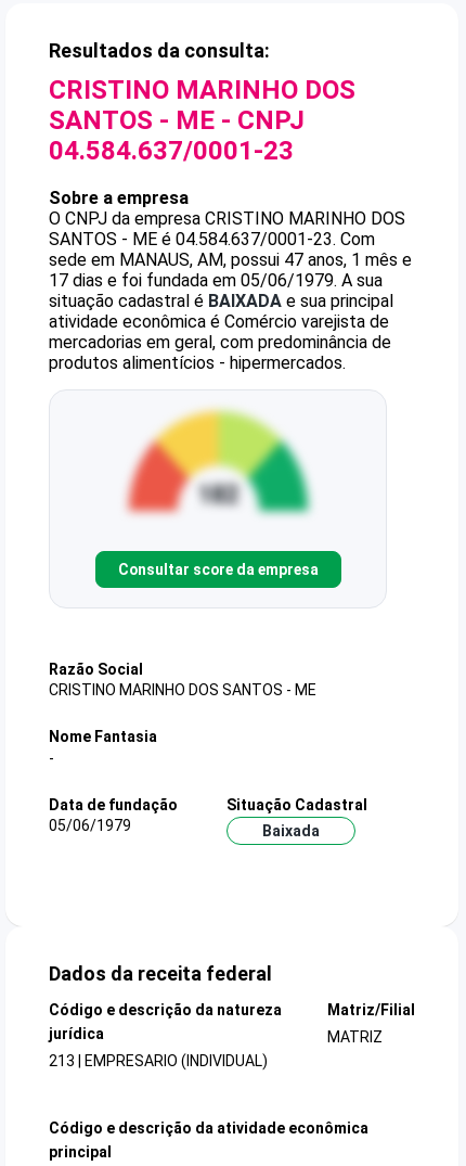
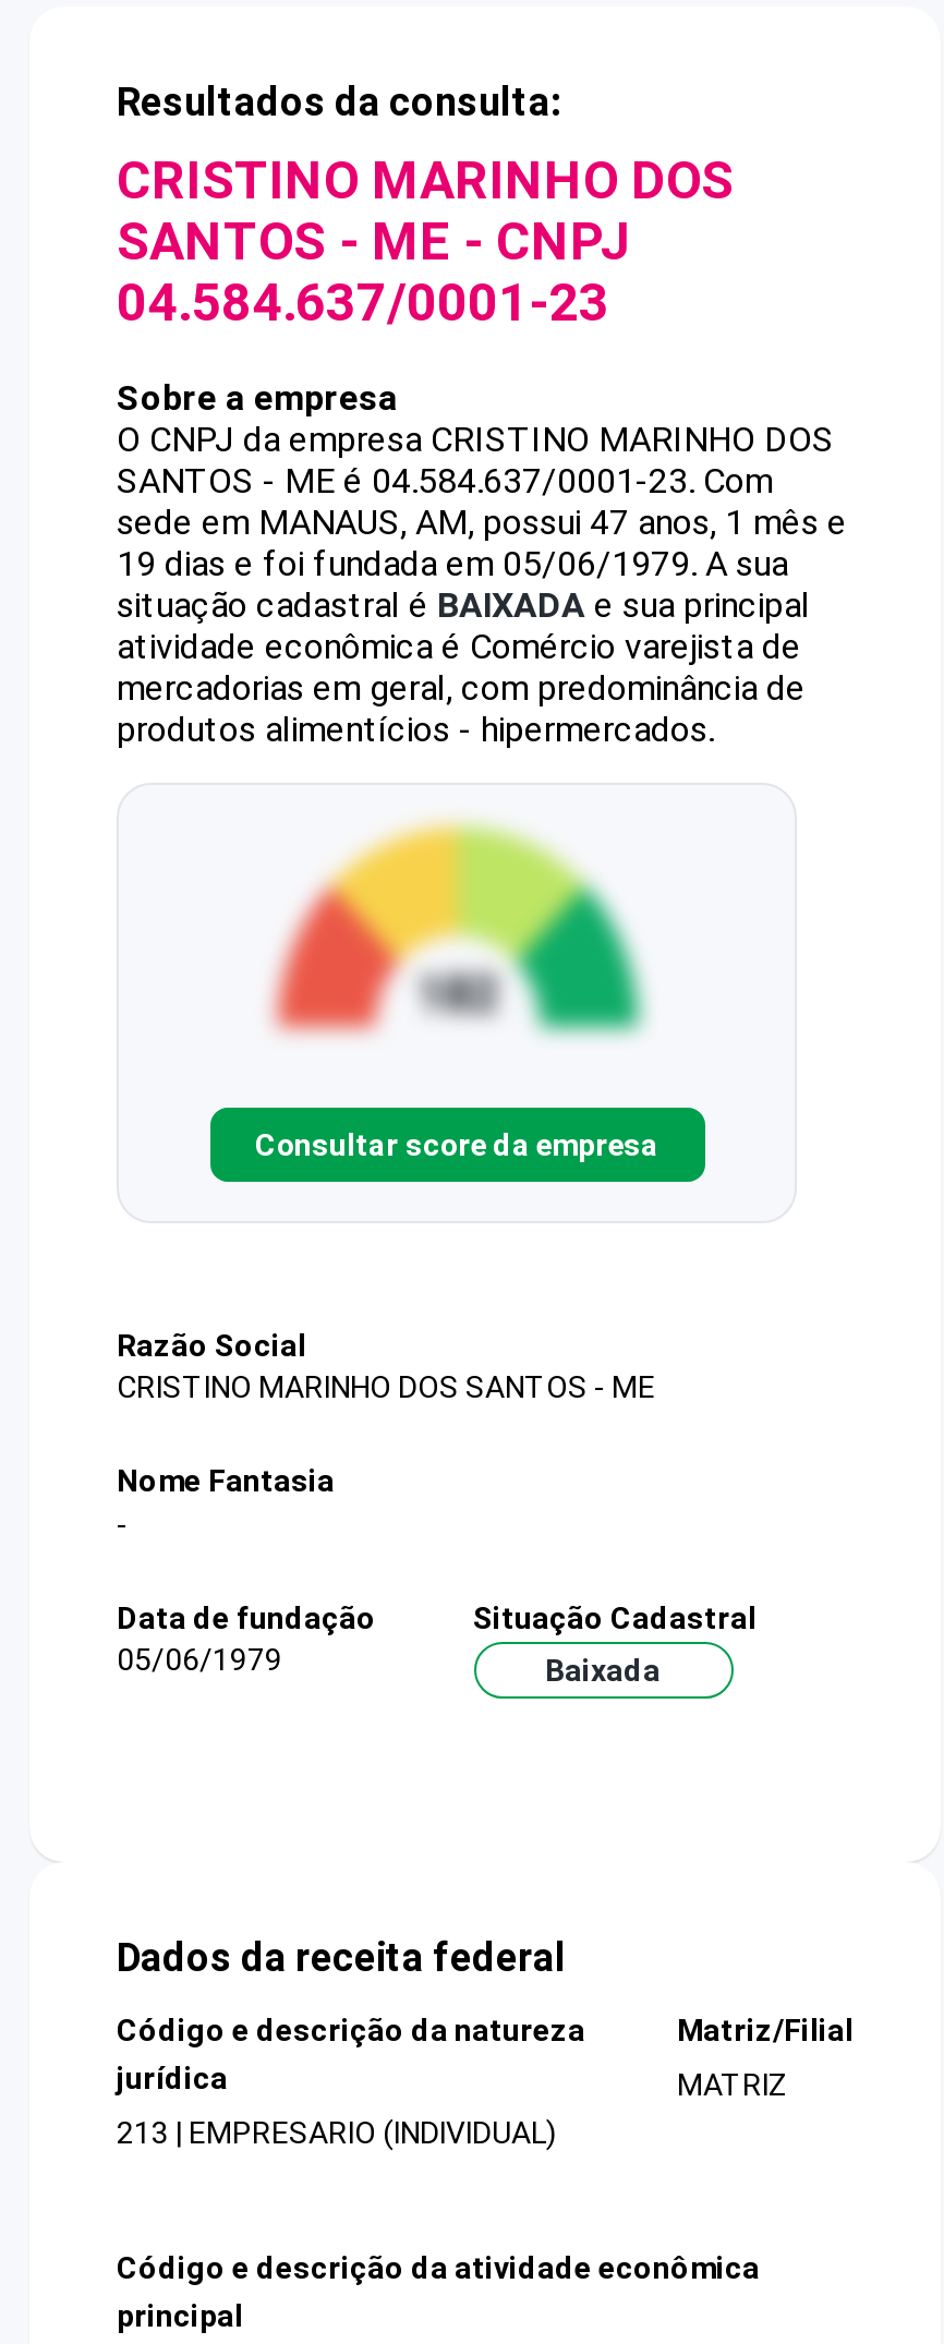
- 17 dias e foi fundada em 05/06/1979. A sua
+ 19 dias e foi fundada em 05/06/1979. A sua
